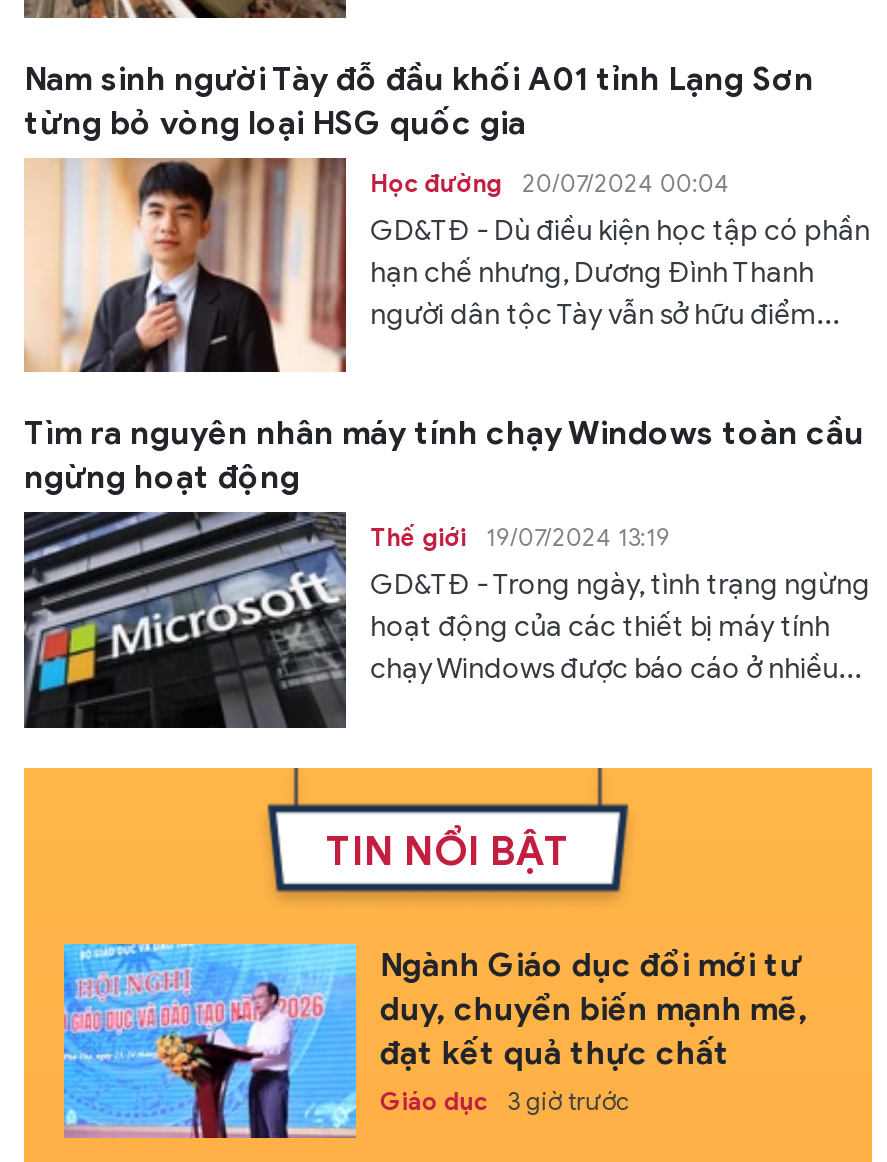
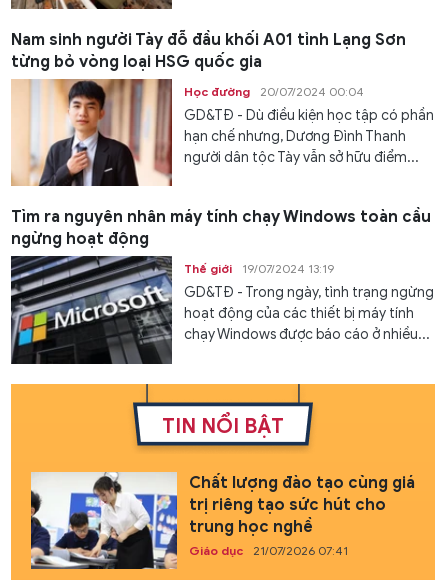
- [image]
- Ngành Giáo dục đổi mới tư
- duy, chuyển biến mạnh mẽ,
- đạt kết quả thực chất
+ [image]
+ Chất lượng đào tạo cùng giá
+ trị riêng tạo sức hút cho
+ trung học nghề

- Giáo dục 3 giờ trước
+ Giáo dục 21/07/2026 07:41
